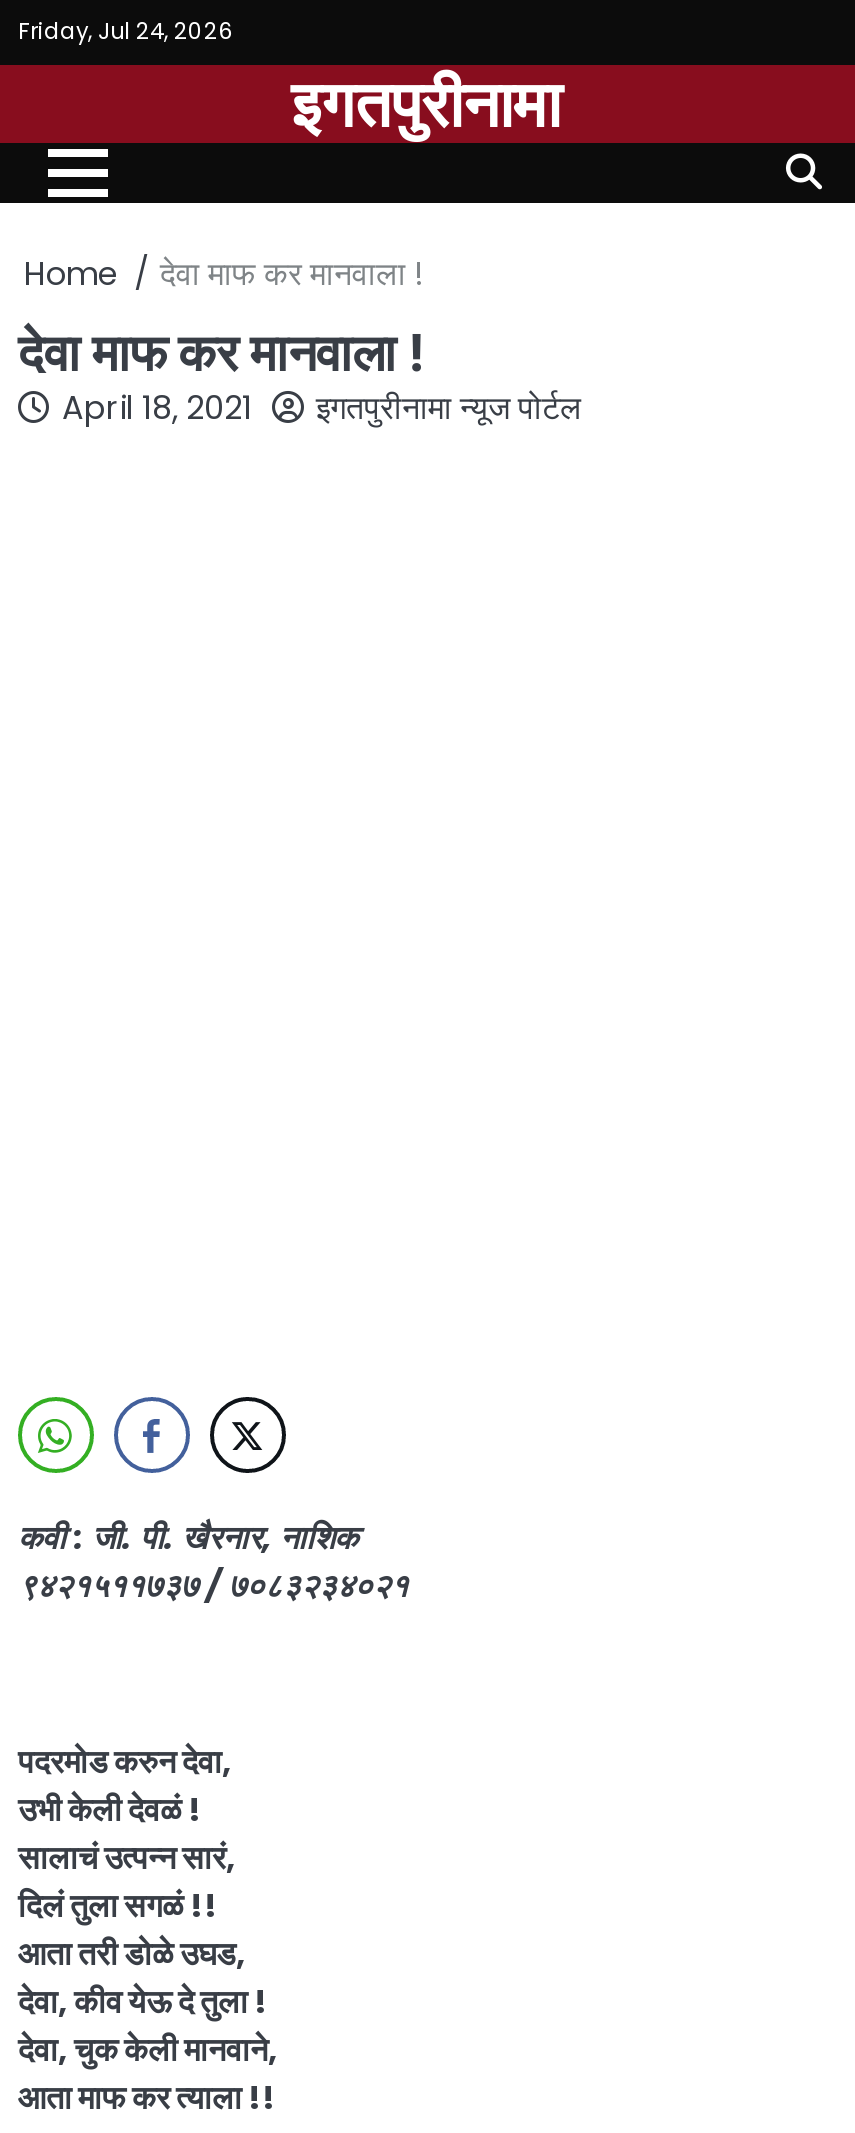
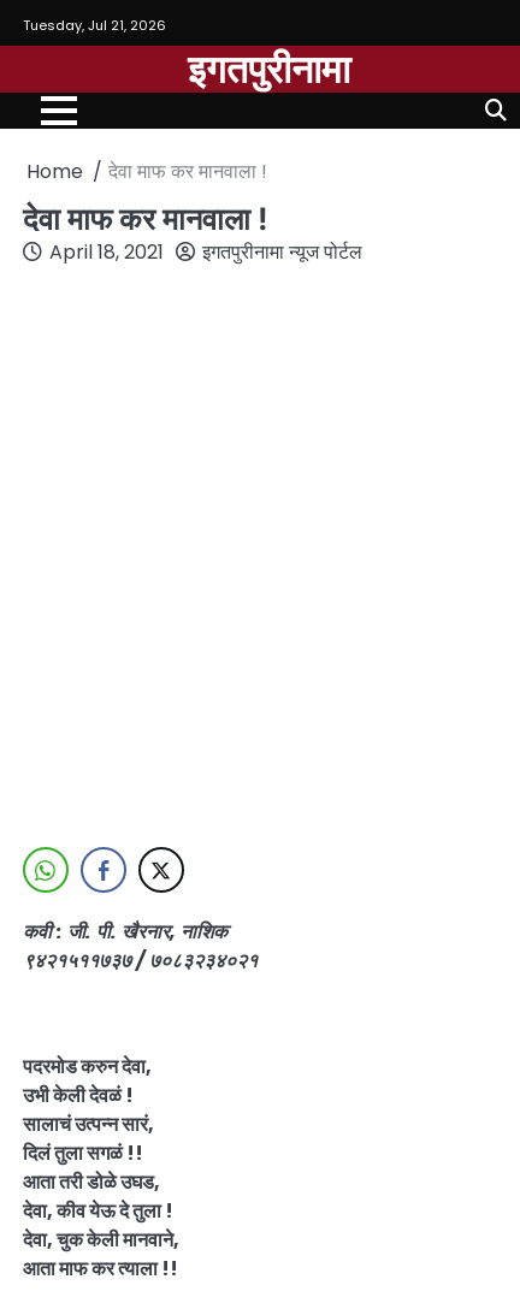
- Friday, Jul 24, 2026
+ Tuesday, Jul 21, 2026
